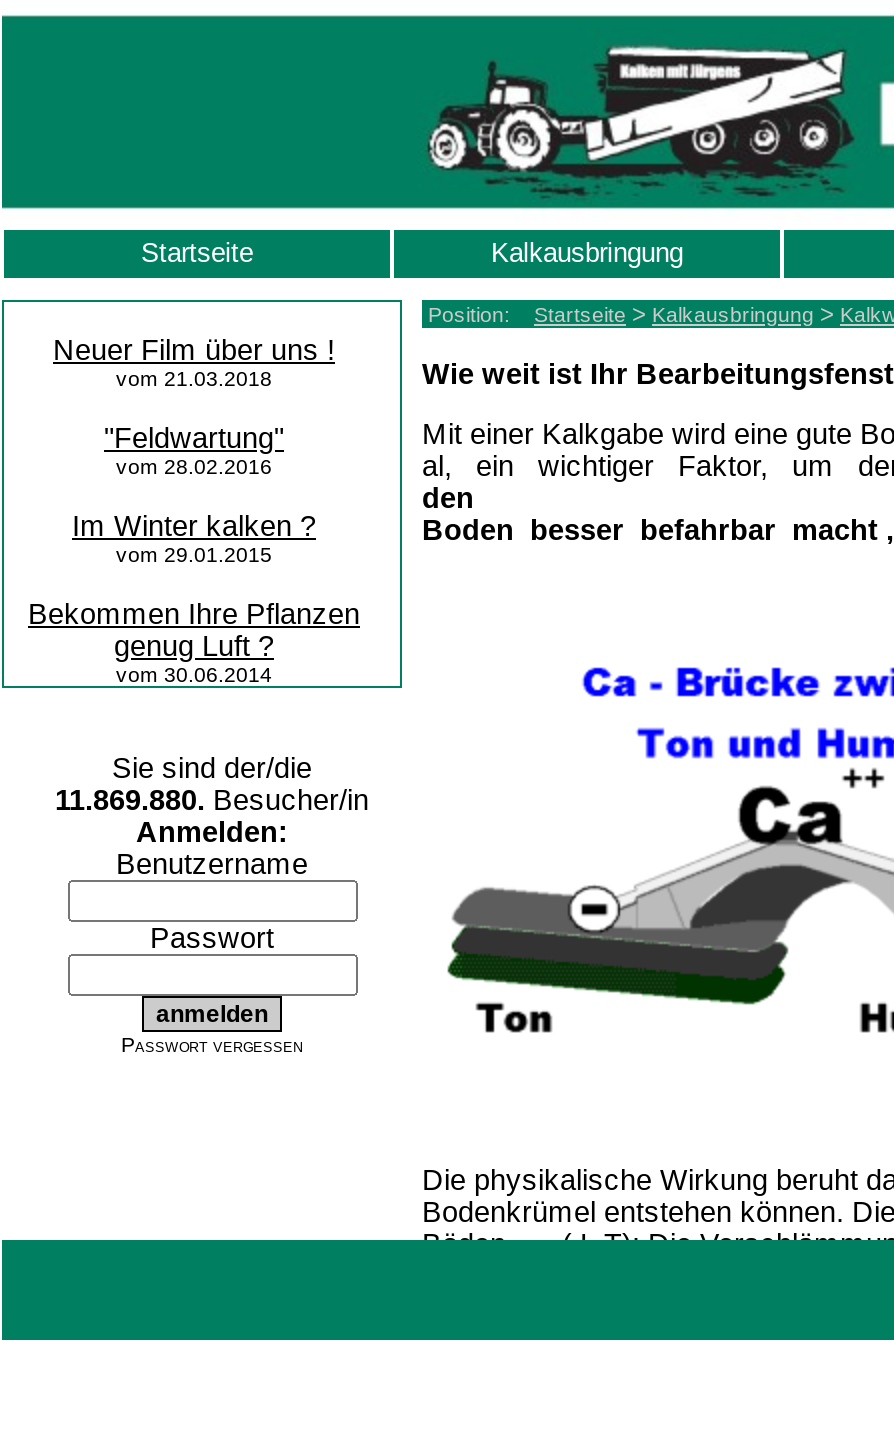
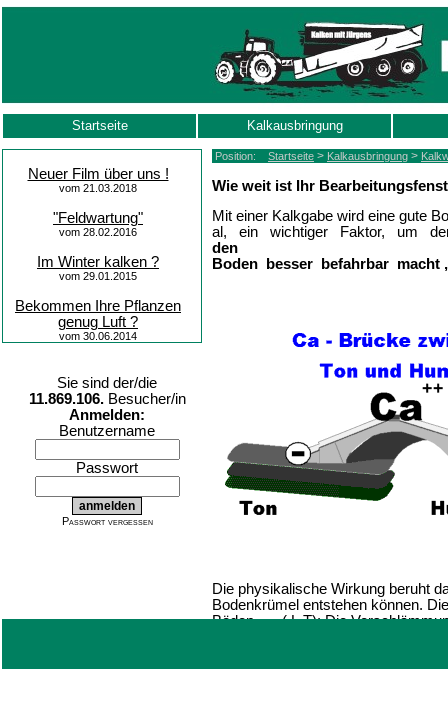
- 11.869.880. Besucher/in
+ 11.869.106. Besucher/in
